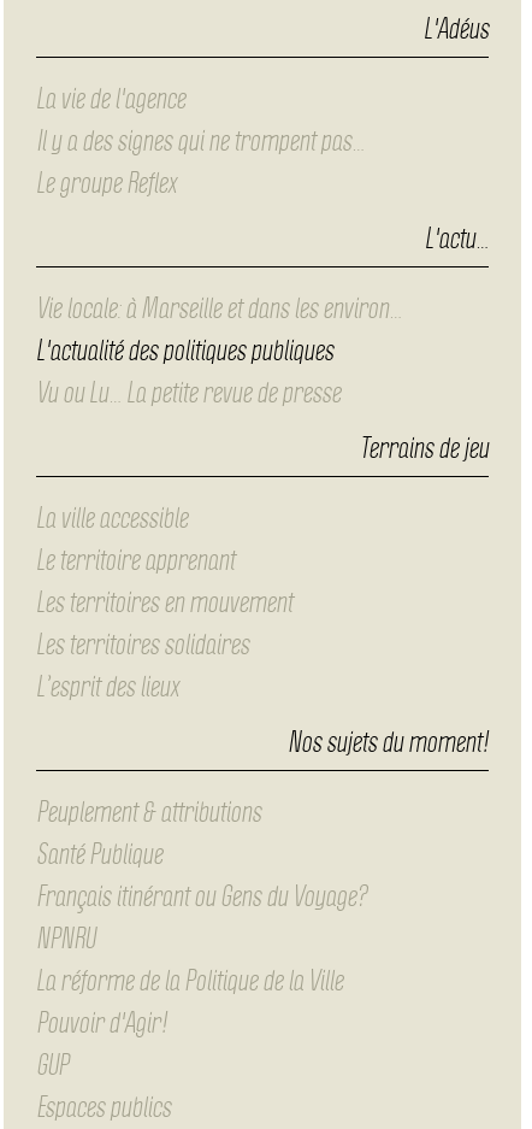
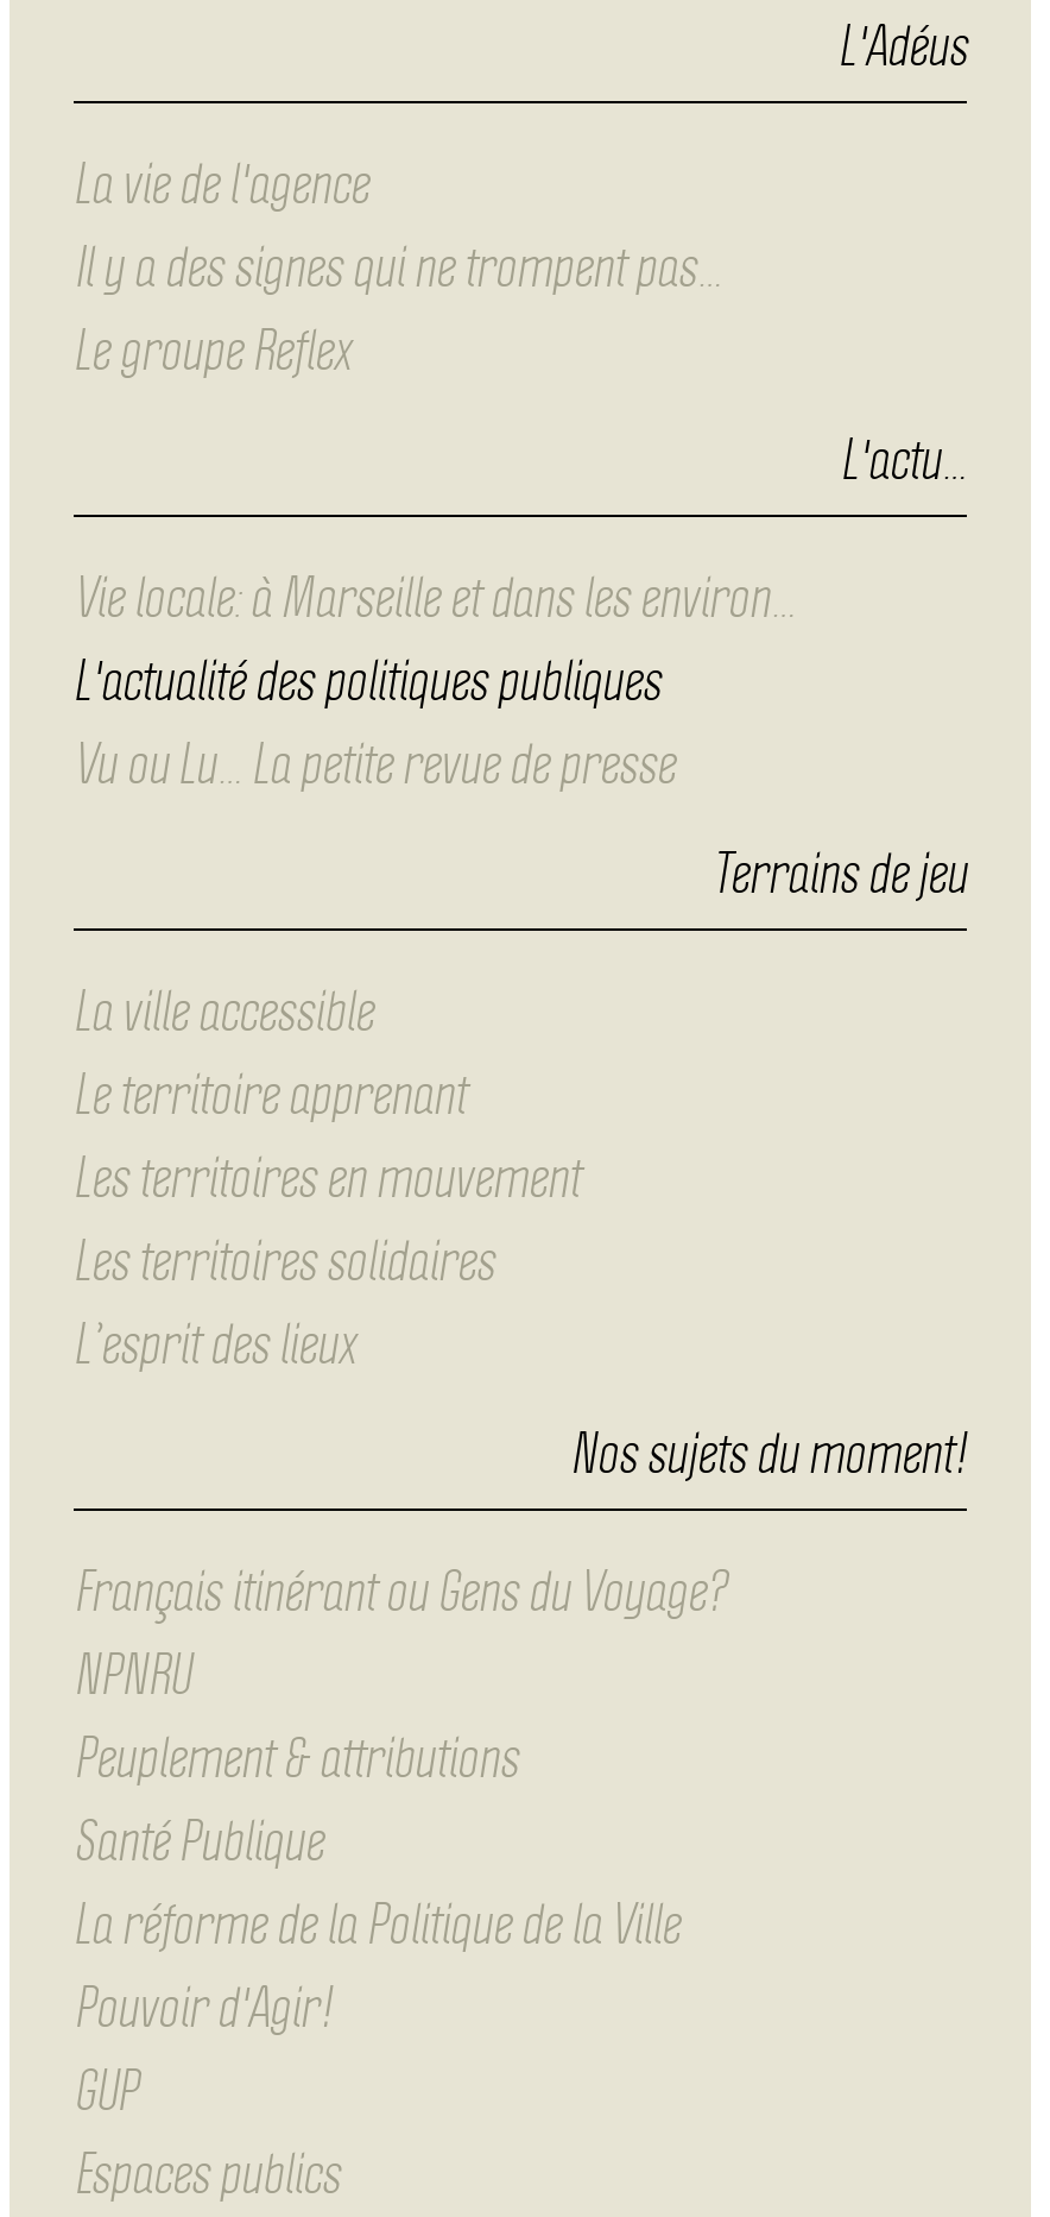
moved down: Peuplement & attributions | Santé Publique

moved up: Français itinérant ou Gens du Voyage? | NPNRU
